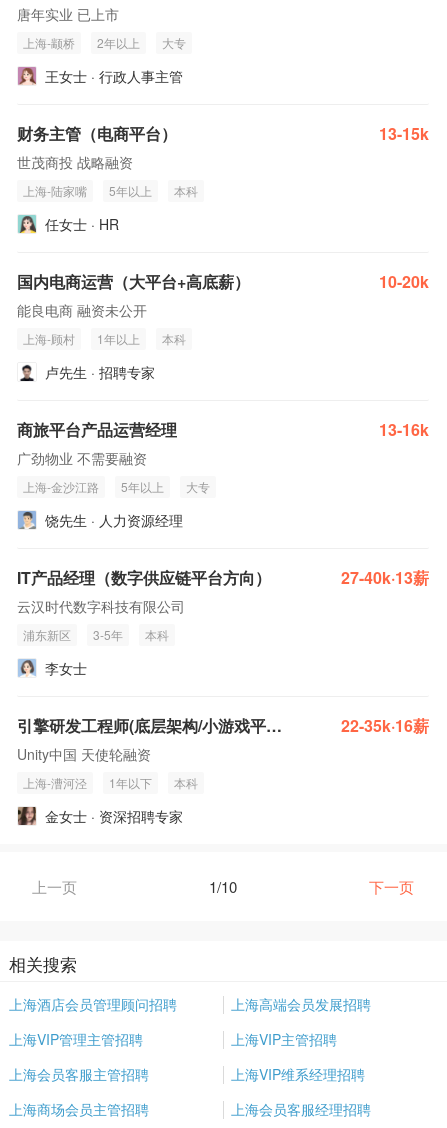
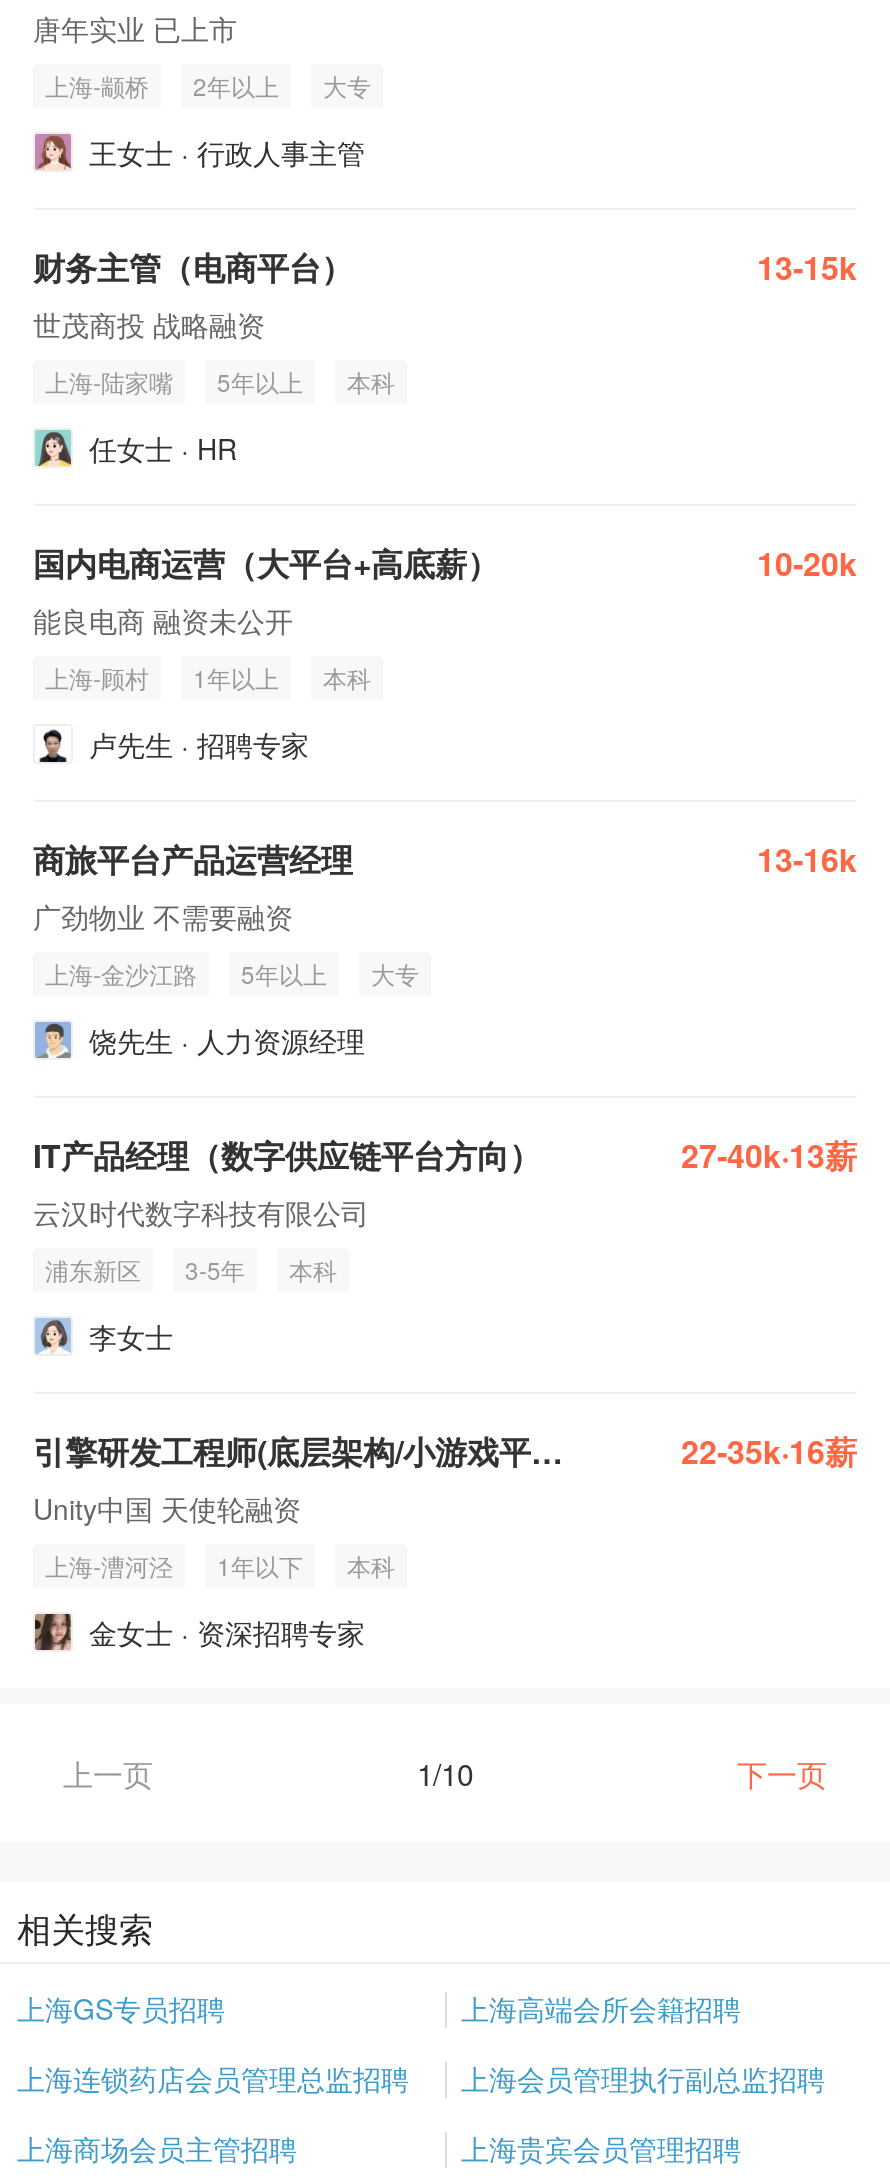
- 上海酒店会员管理顾问招聘
- 上海高端会员发展招聘
- 上海VIP管理主管招聘
- 上海VIP主管招聘
- 上海会员客服主管招聘
- 上海VIP维系经理招聘
+ 上海GS专员招聘
+ 上海高端会所会籍招聘
+ 上海连锁药店会员管理总监招聘
+ 上海会员管理执行副总监招聘

- 上海会员客服经理招聘
+ 上海贵宾会员管理招聘
